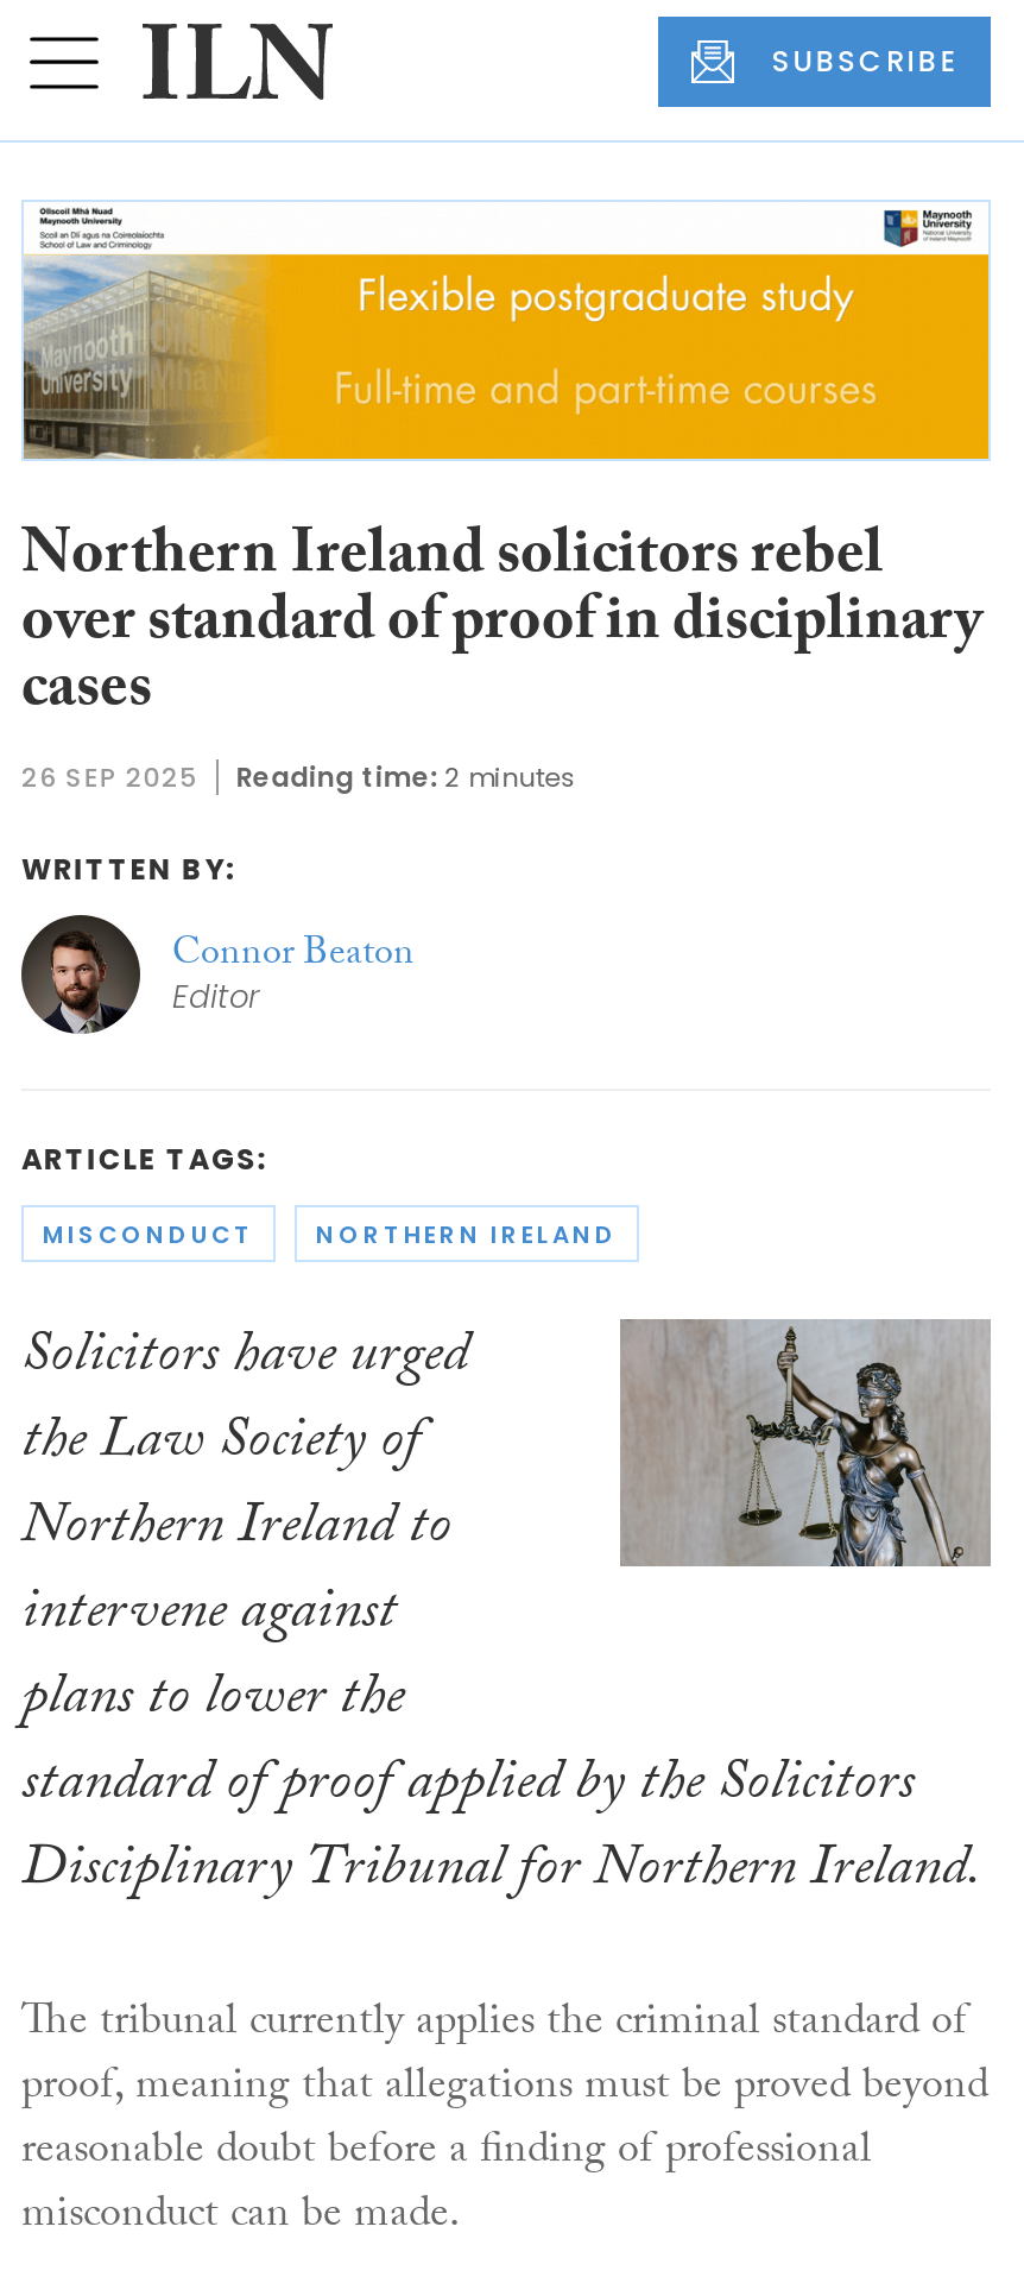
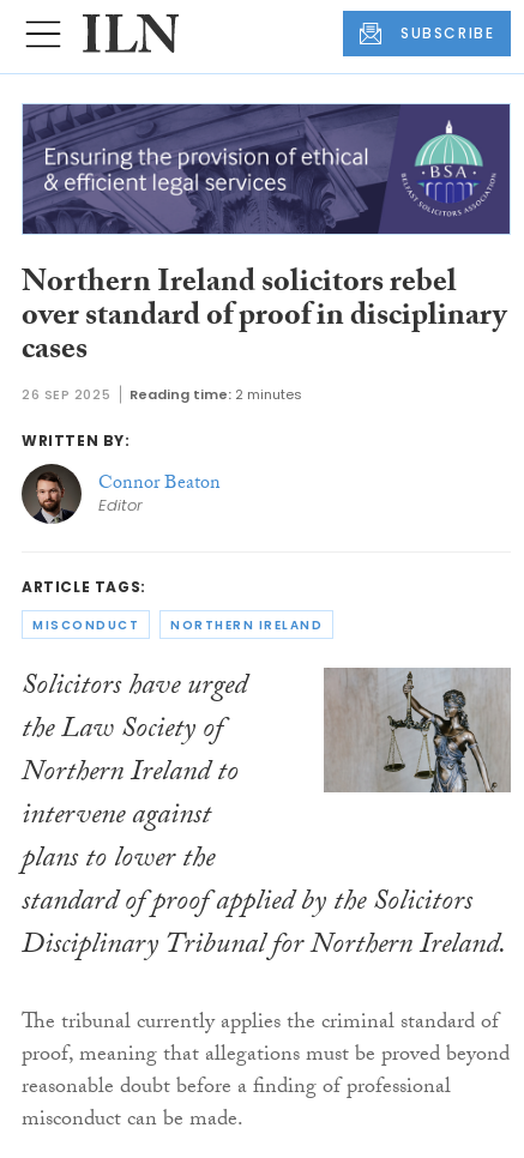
- [image]
+ [image]
